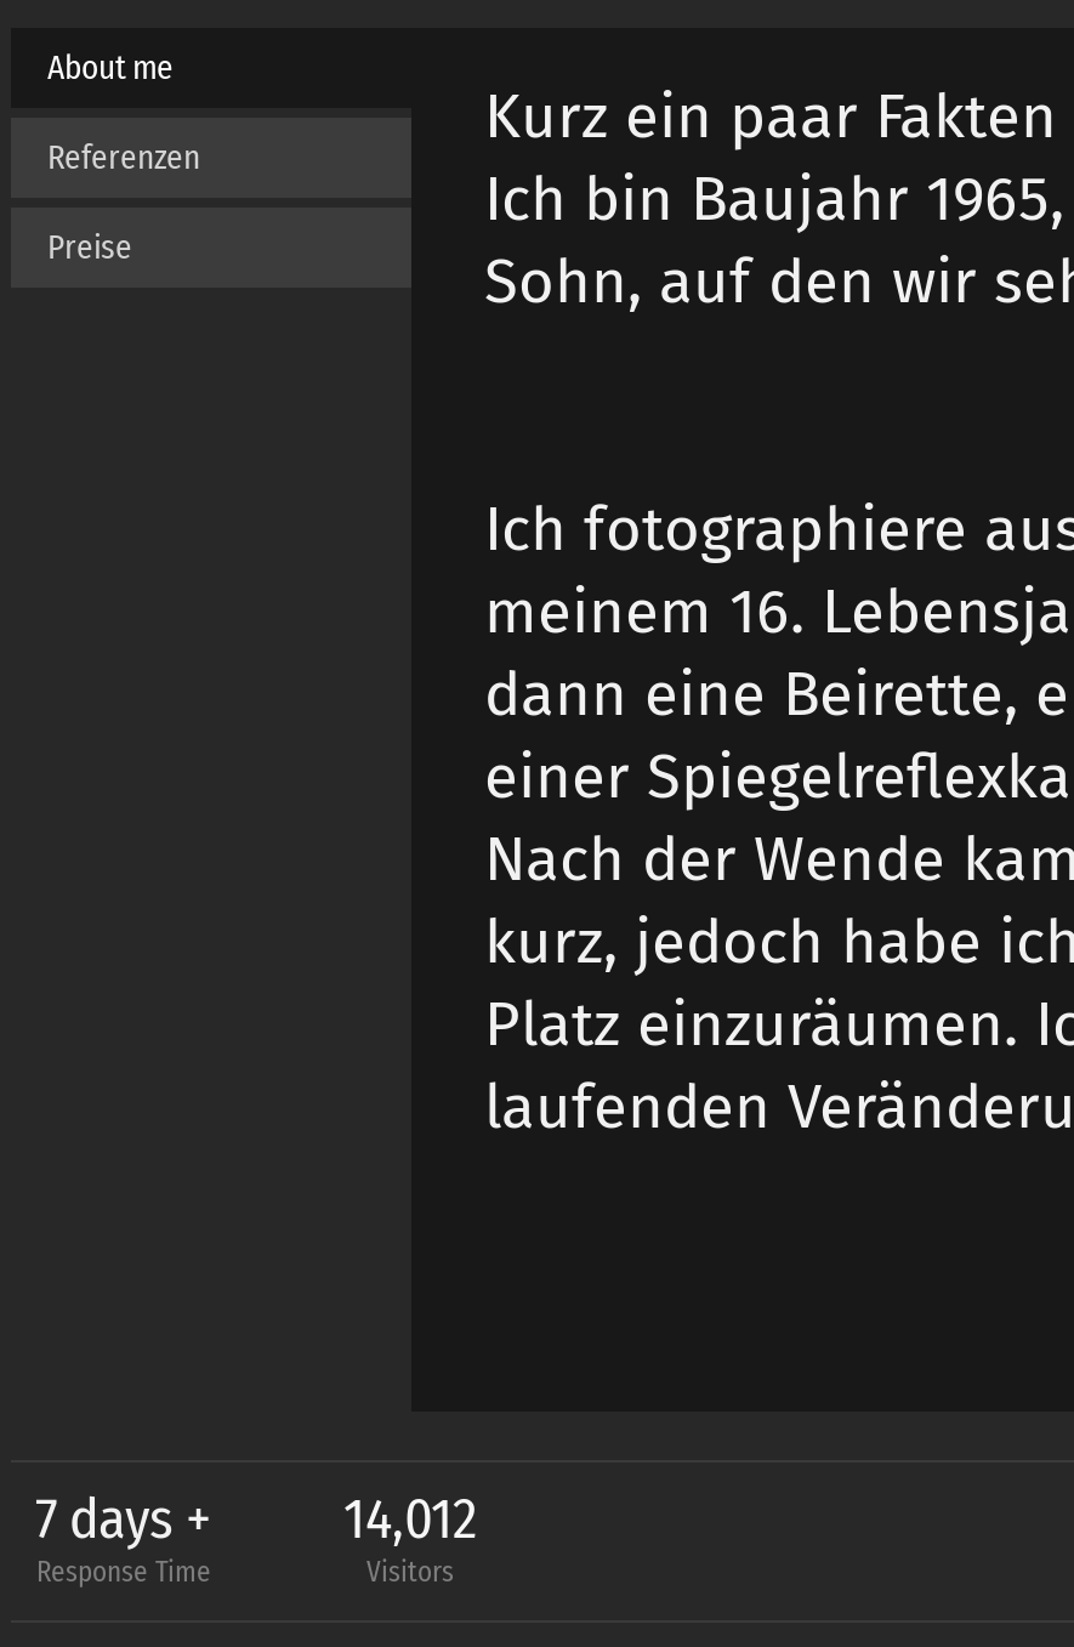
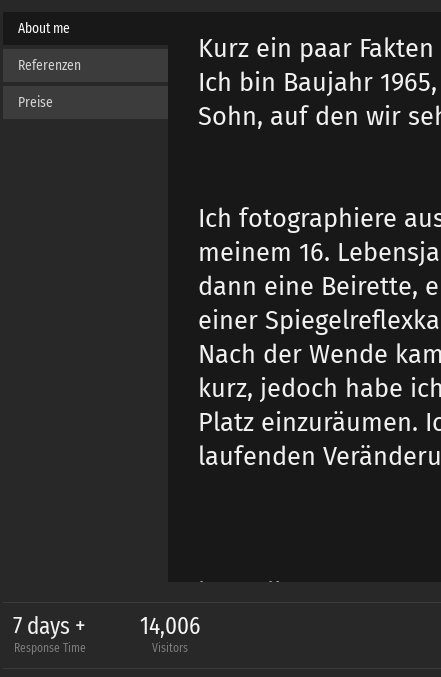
- 7 days + 14,012
+ 7 days + 14,006
